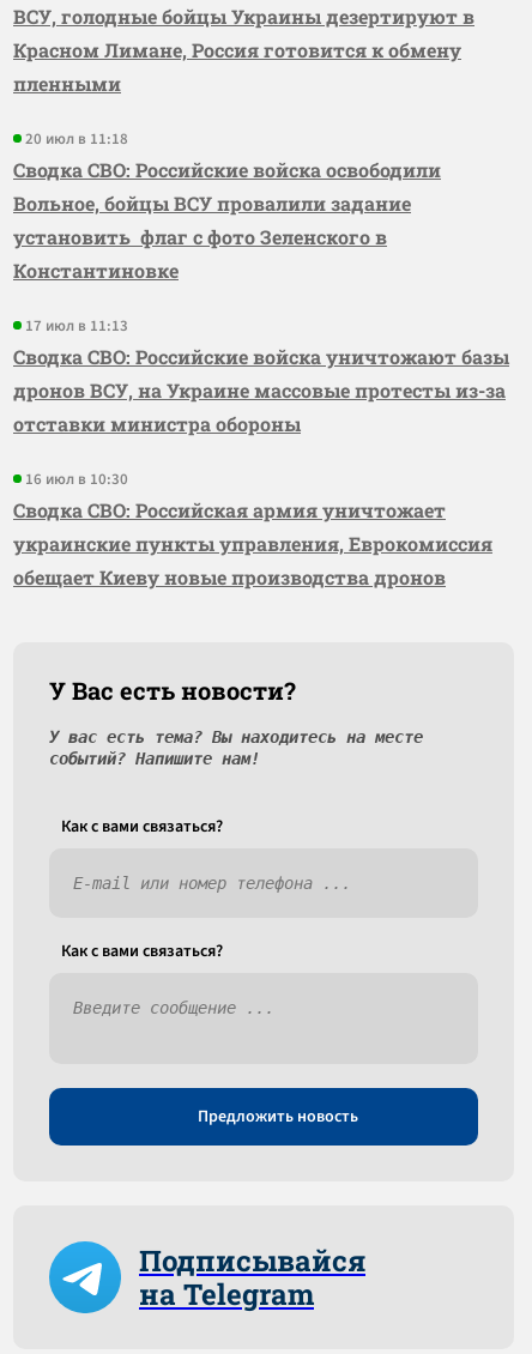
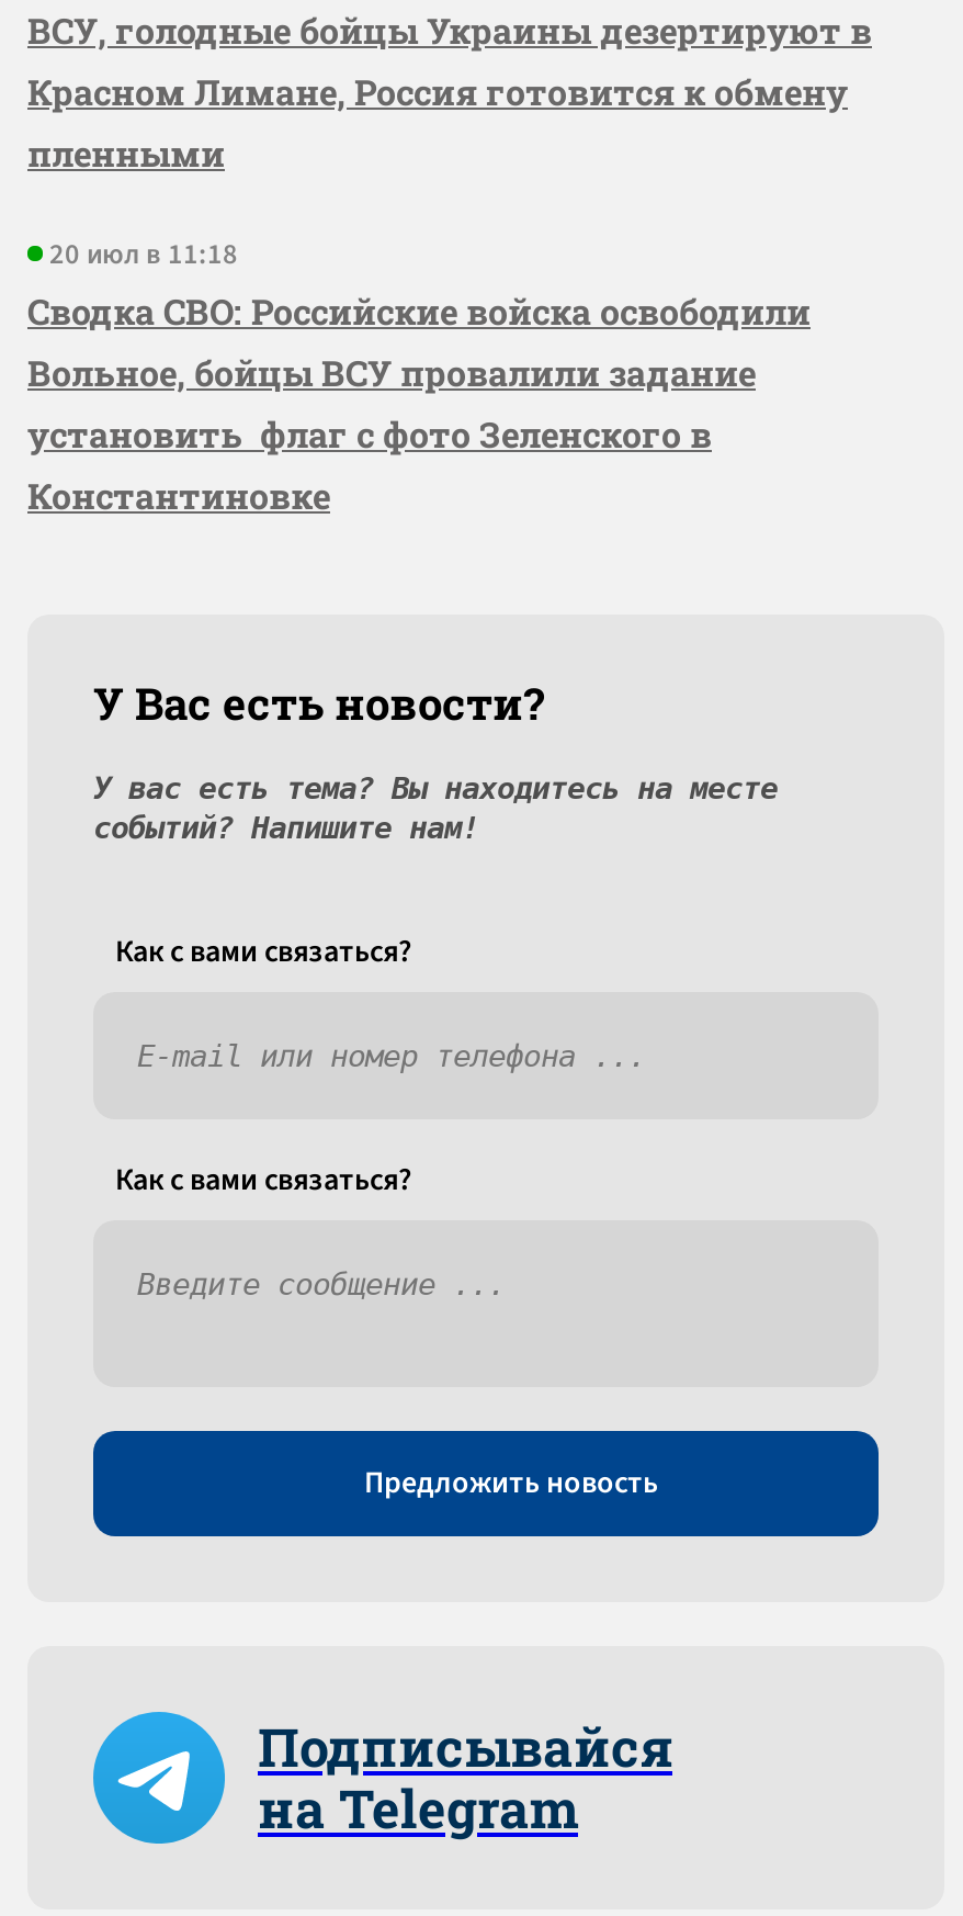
- 17 июл в 11:13
- Сводка СВО: Российские войска уничтожают базы
- дронов ВСУ, на Украине массовые протесты из-за
- отставки министра обороны
- 16 июл в 10:30
- Сводка СВО: Российская армия уничтожает
- украинские пункты управления, Еврокомиссия
- обещает Киеву новые производства дронов
